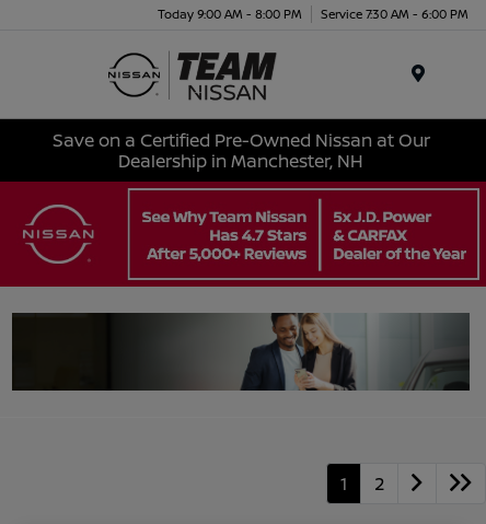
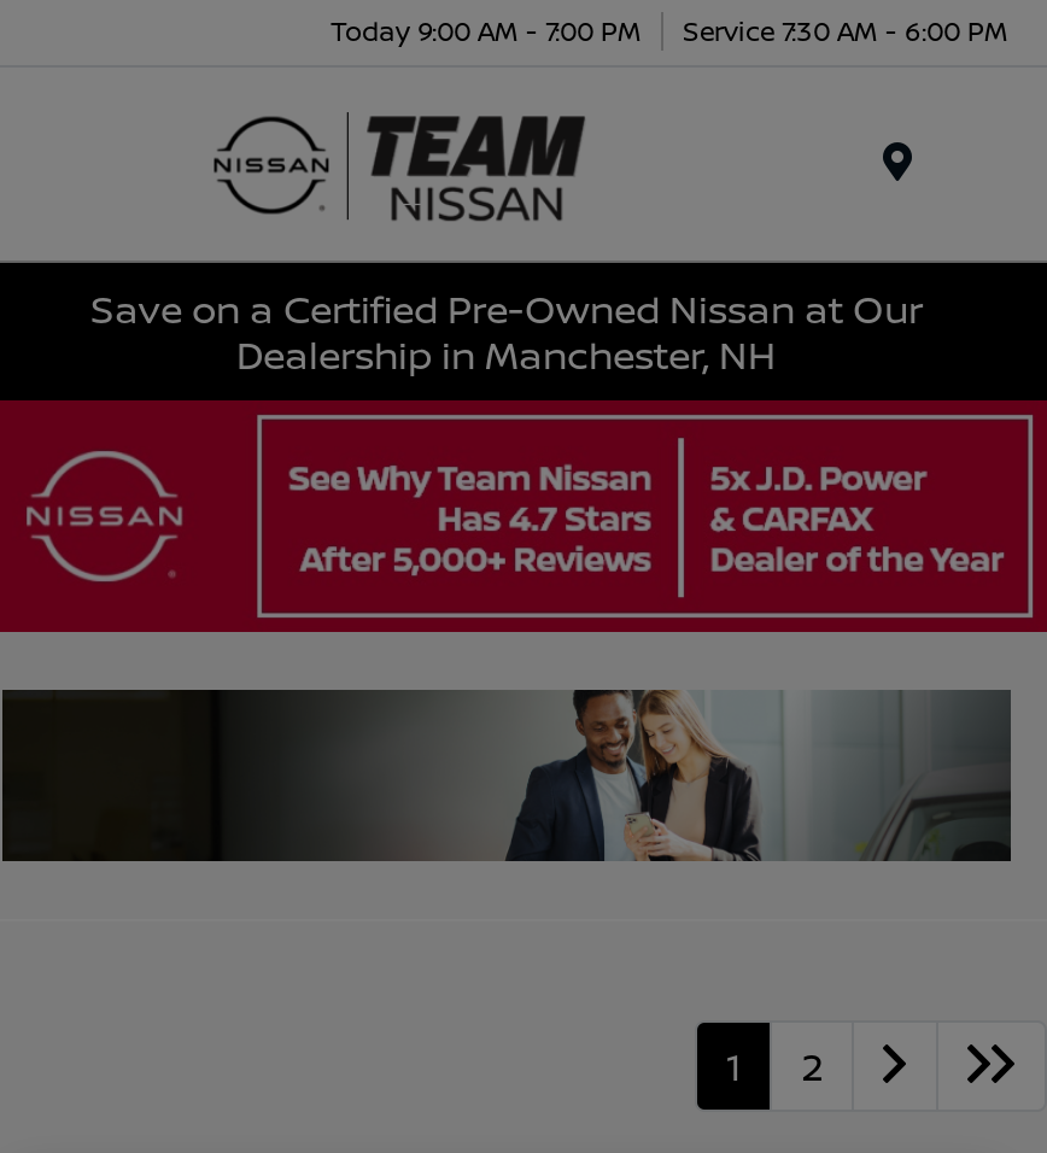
- Today 9:00 AM - 8:00 PM Service 7:30 AM - 6:00 PM
+ Today 9:00 AM - 7:00 PM Service 7:30 AM - 6:00 PM
